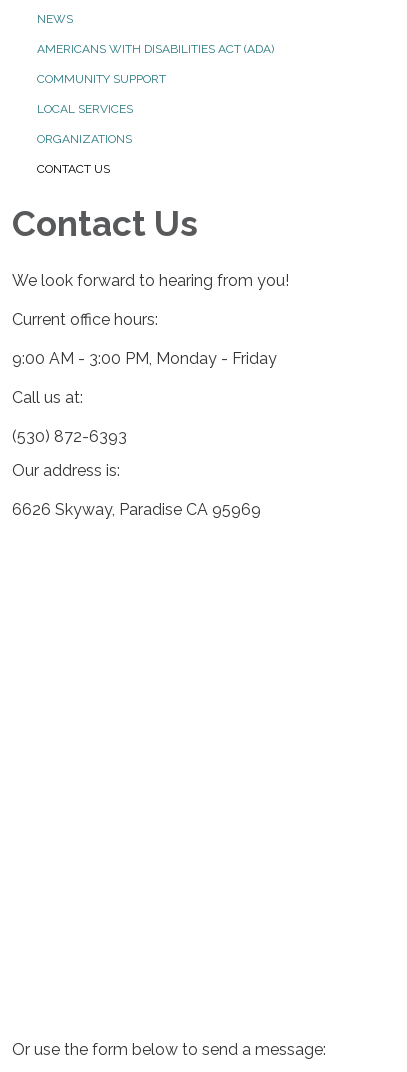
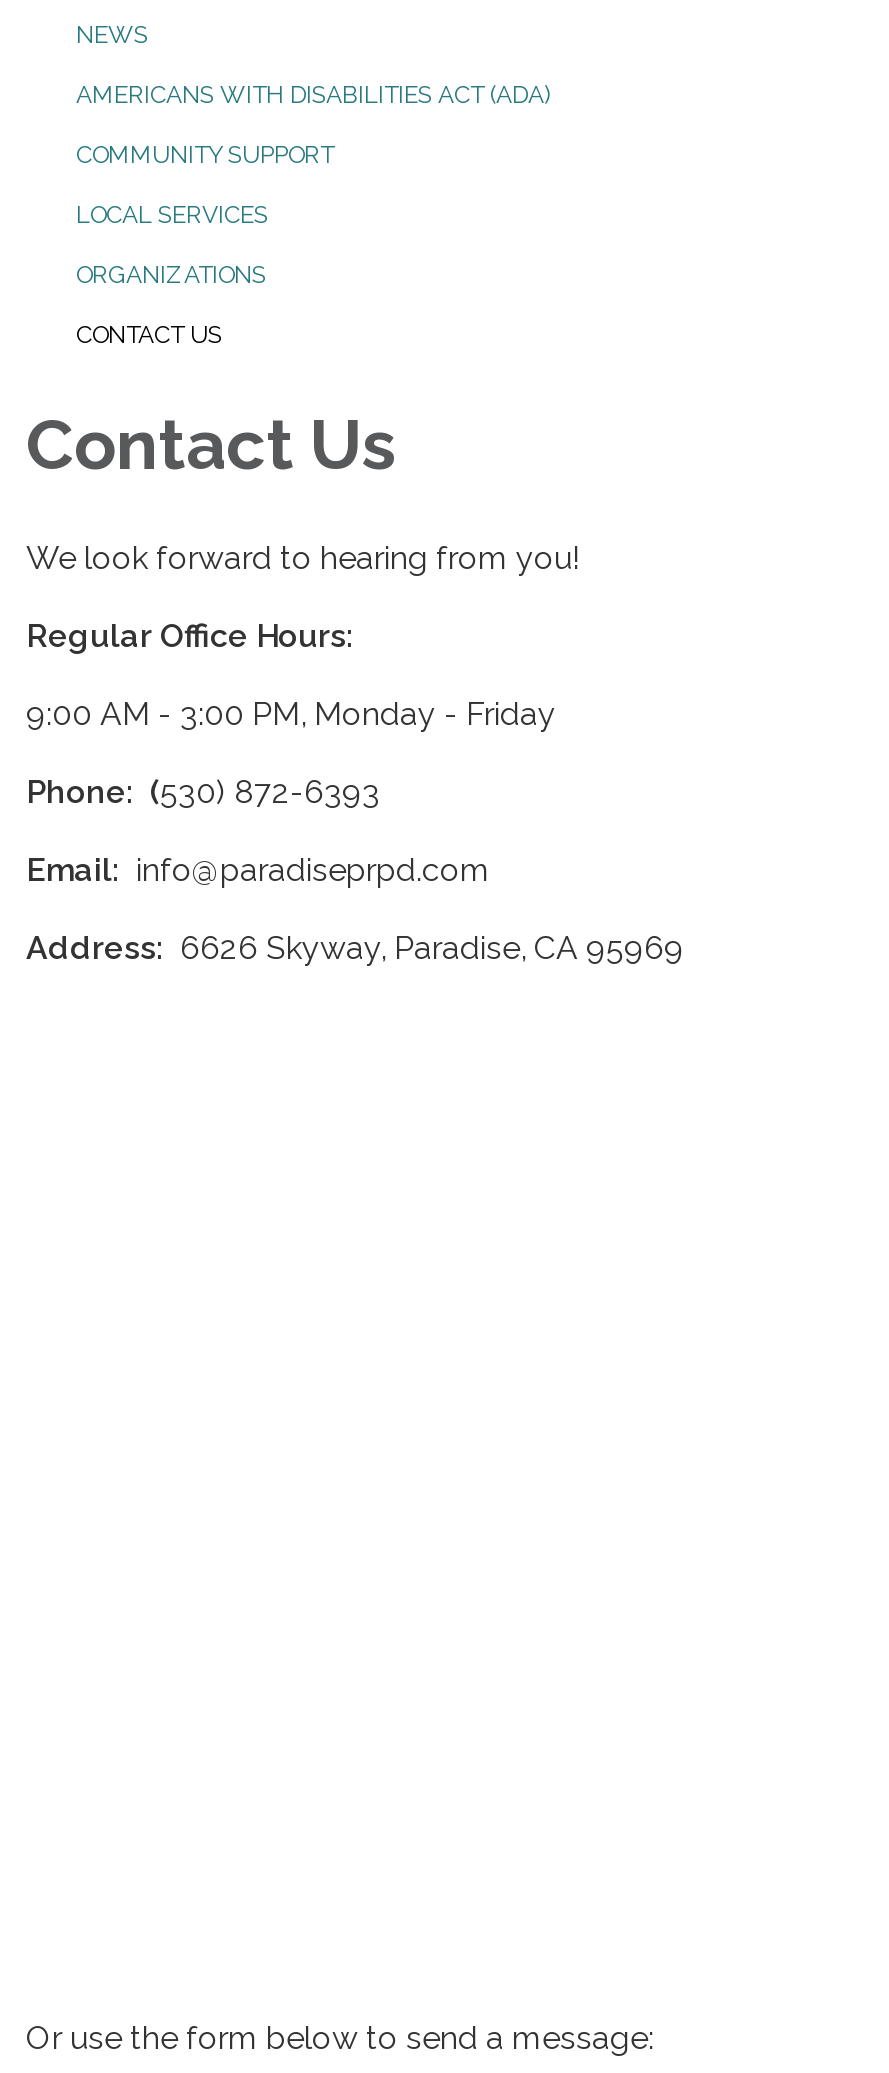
- Current office hours:
+ Regular Office Hours:

- Call us at:
- (530) 872-6393
- Our address is:
- 6626 Skyway, Paradise CA 95969
+ Phone: (530) 872-6393
+ Email: info@paradiseprpd.com
+ Address: 6626 Skyway, Paradise, CA 95969
